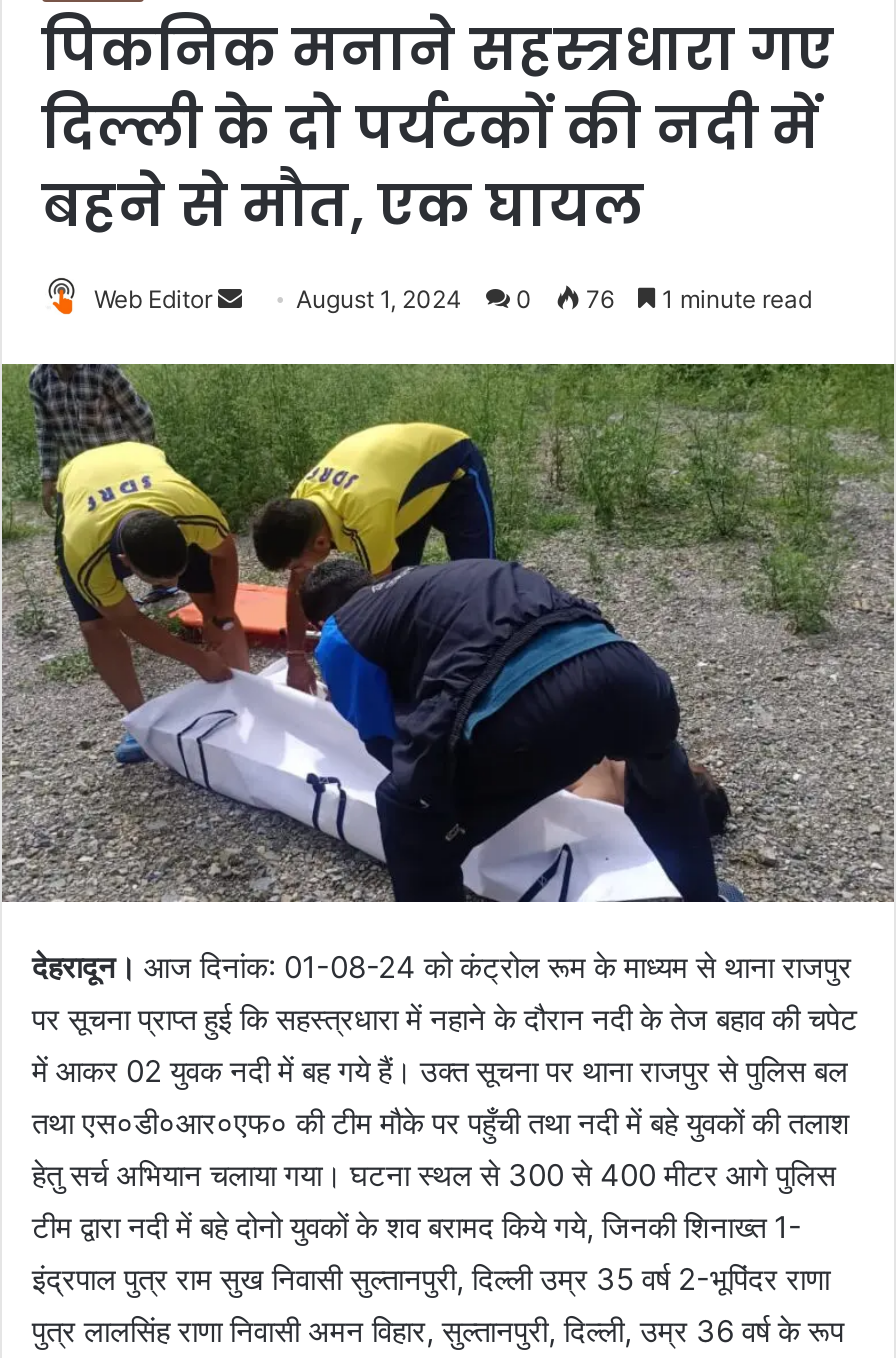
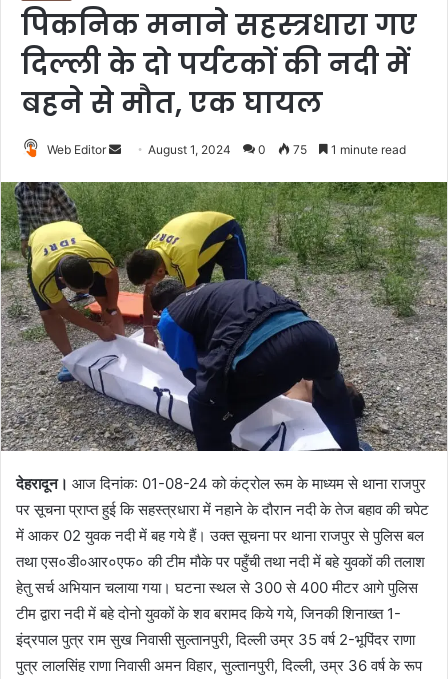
- 76
+ 75
